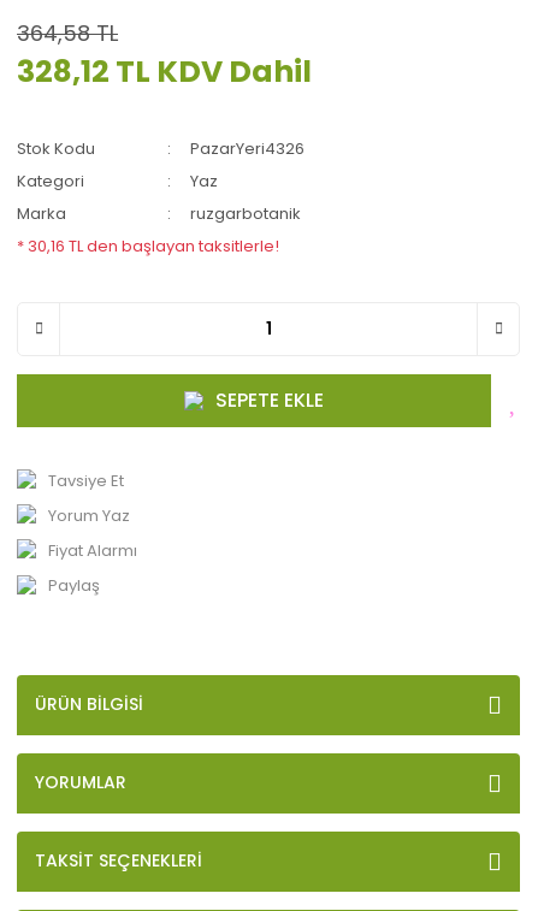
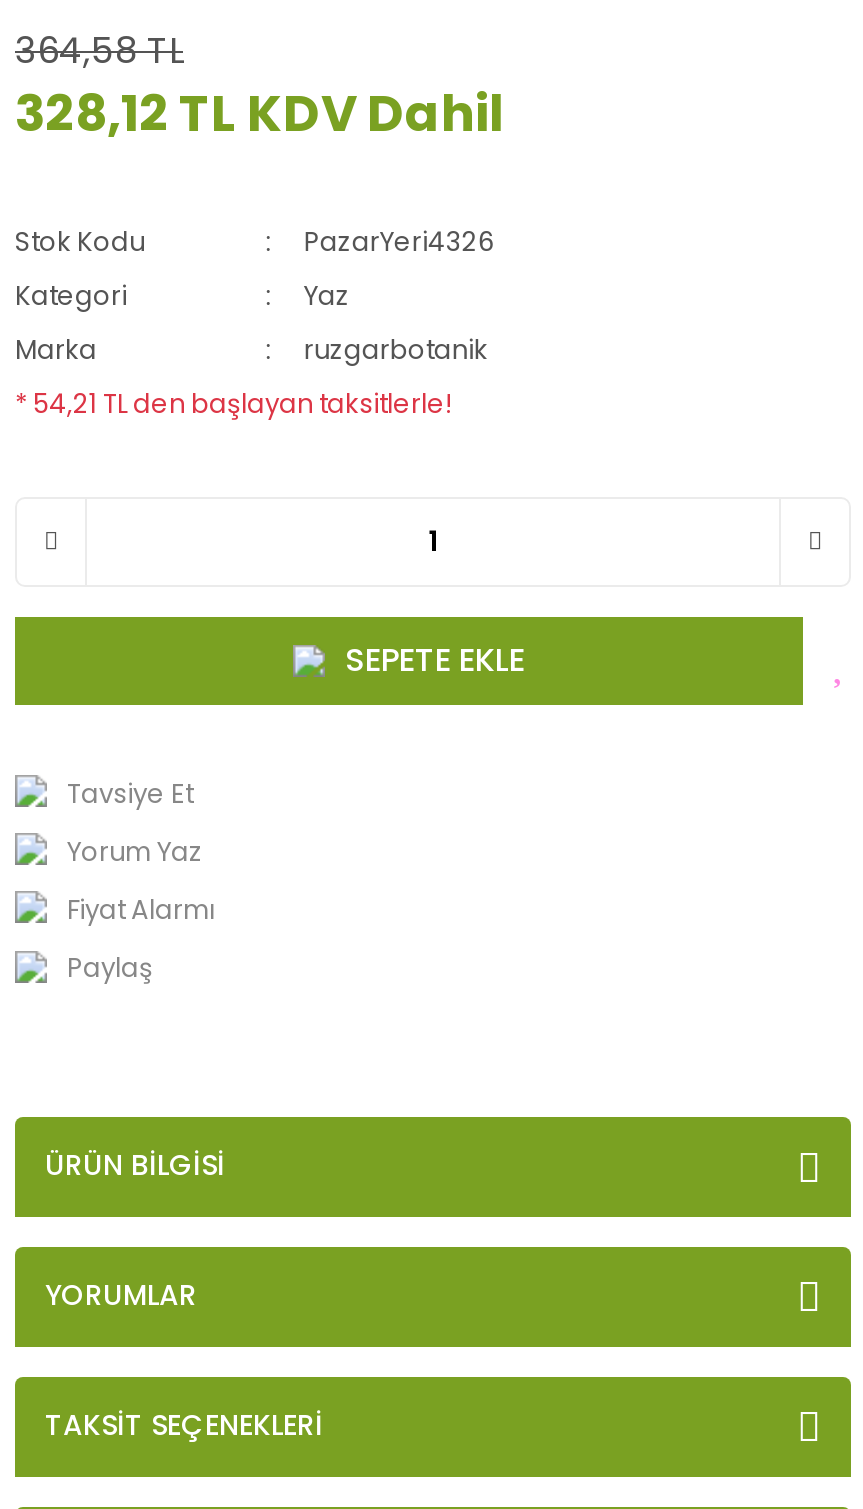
- * 30,16 TL den başlayan taksitlerle!
+ * 54,21 TL den başlayan taksitlerle!
